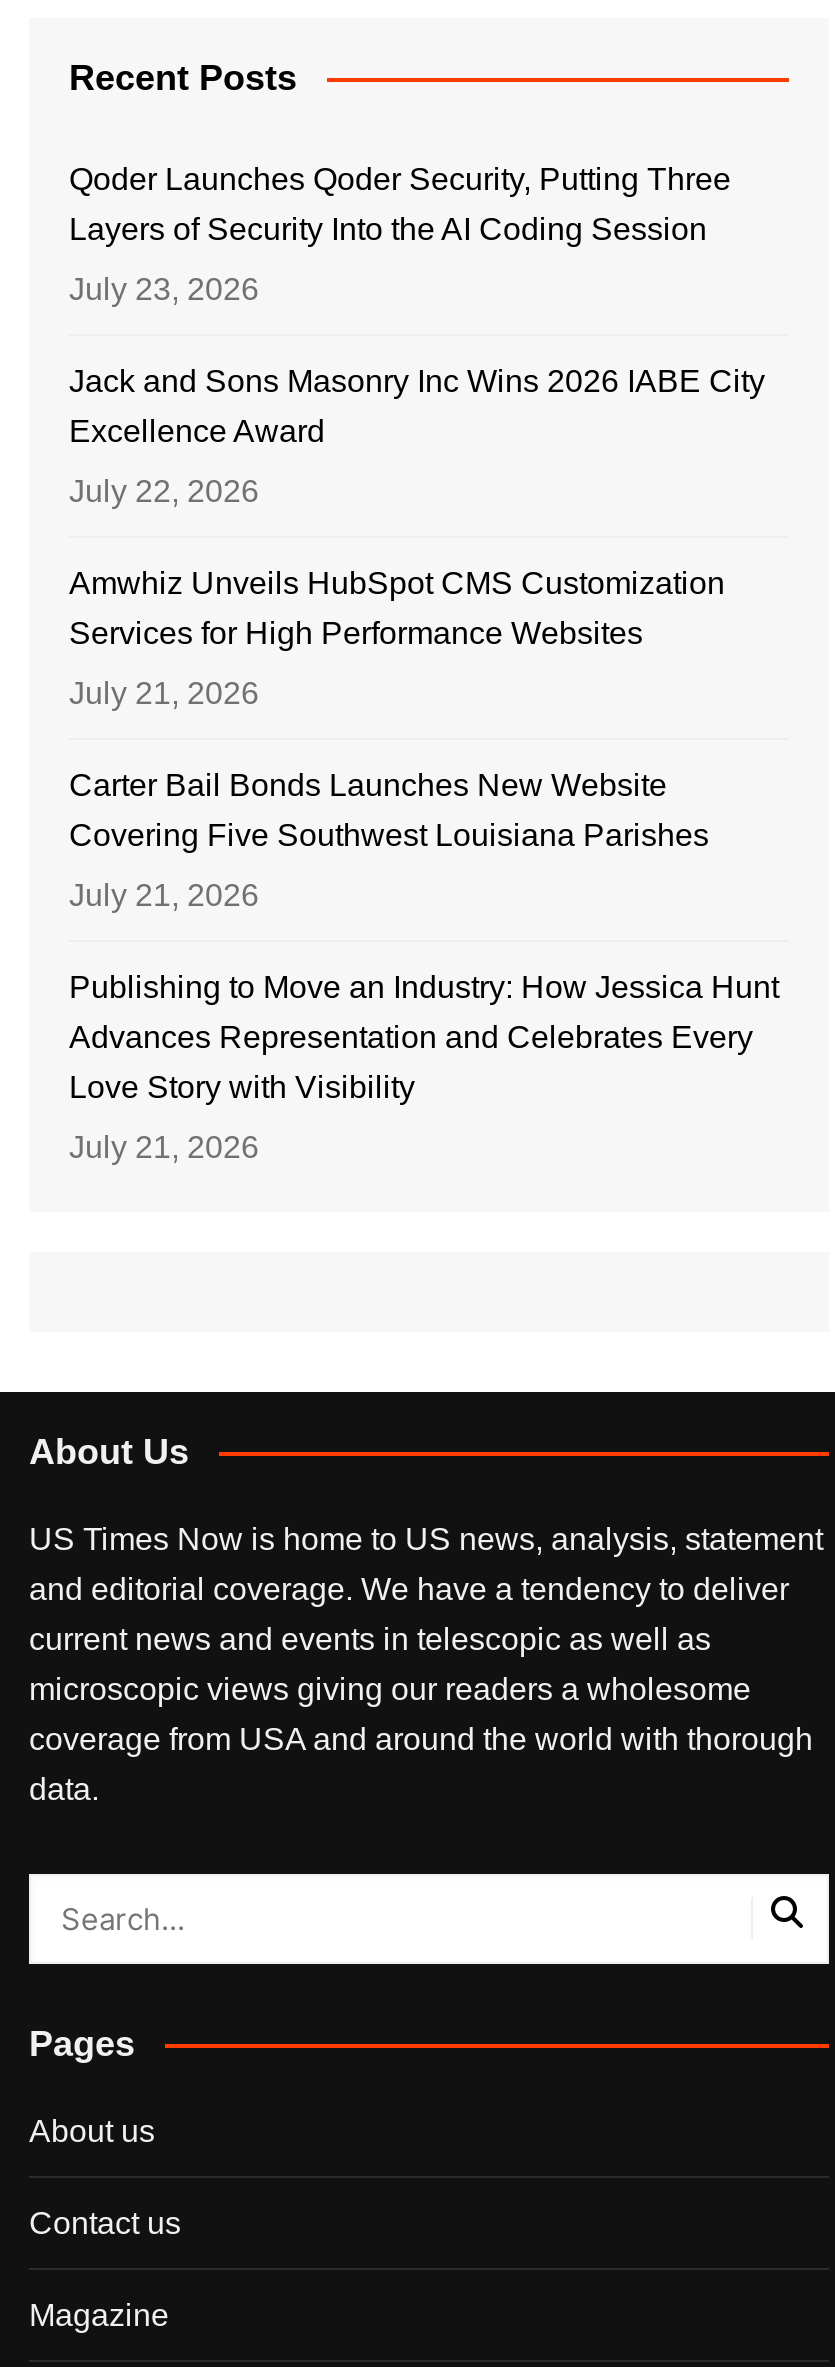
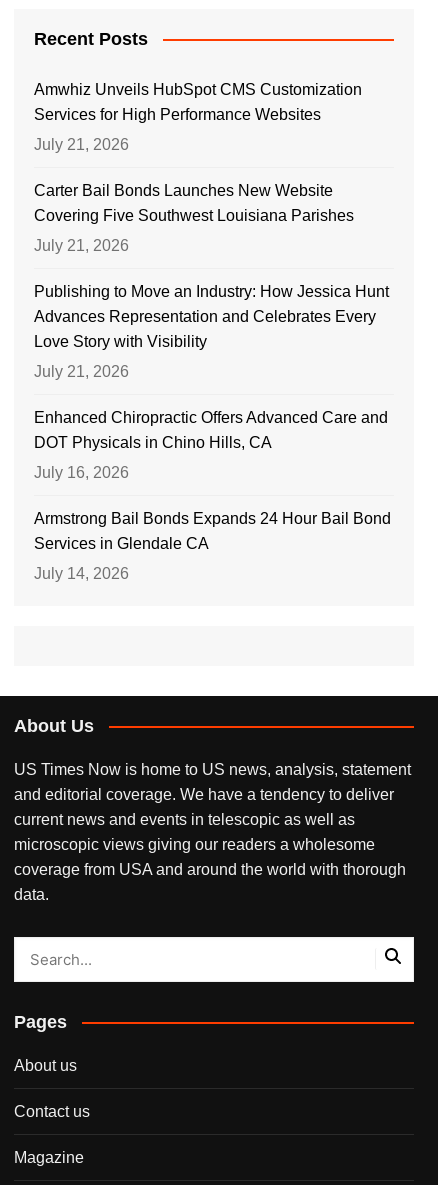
- Qoder Launches Qoder Security, Putting Three
- Layers of Security Into the AI Coding Session
- July 23, 2026
- Jack and Sons Masonry Inc Wins 2026 IABE City
- Excellence Award
- July 22, 2026

moved up: Amwhiz Unveils HubSpot CMS Customization | Services for High Performance Websites | July 21, 2026 | ... | Love Story with Visibility | July 21, 2026

+ Enhanced Chiropractic Offers Advanced Care and
+ DOT Physicals in Chino Hills, CA
+ July 16, 2026
+ Armstrong Bail Bonds Expands 24 Hour Bail Bond
+ Services in Glendale CA
+ July 14, 2026
